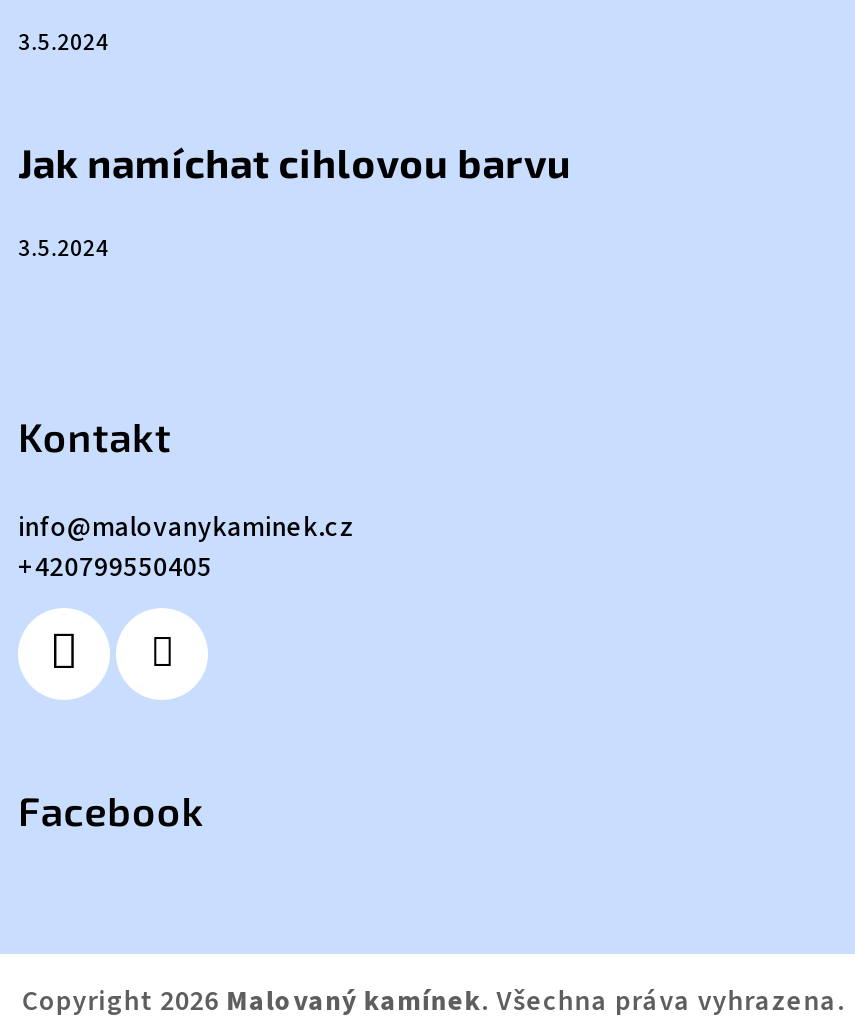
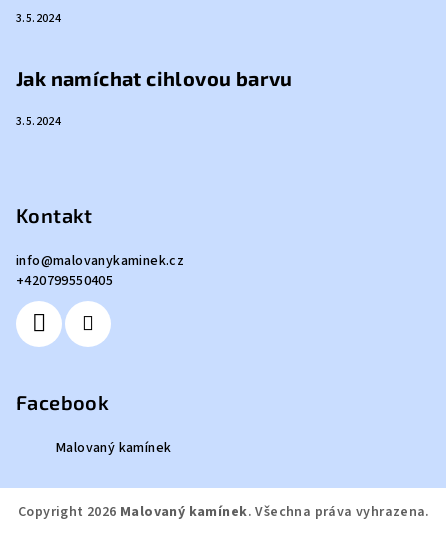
+ Malovaný kamínek
